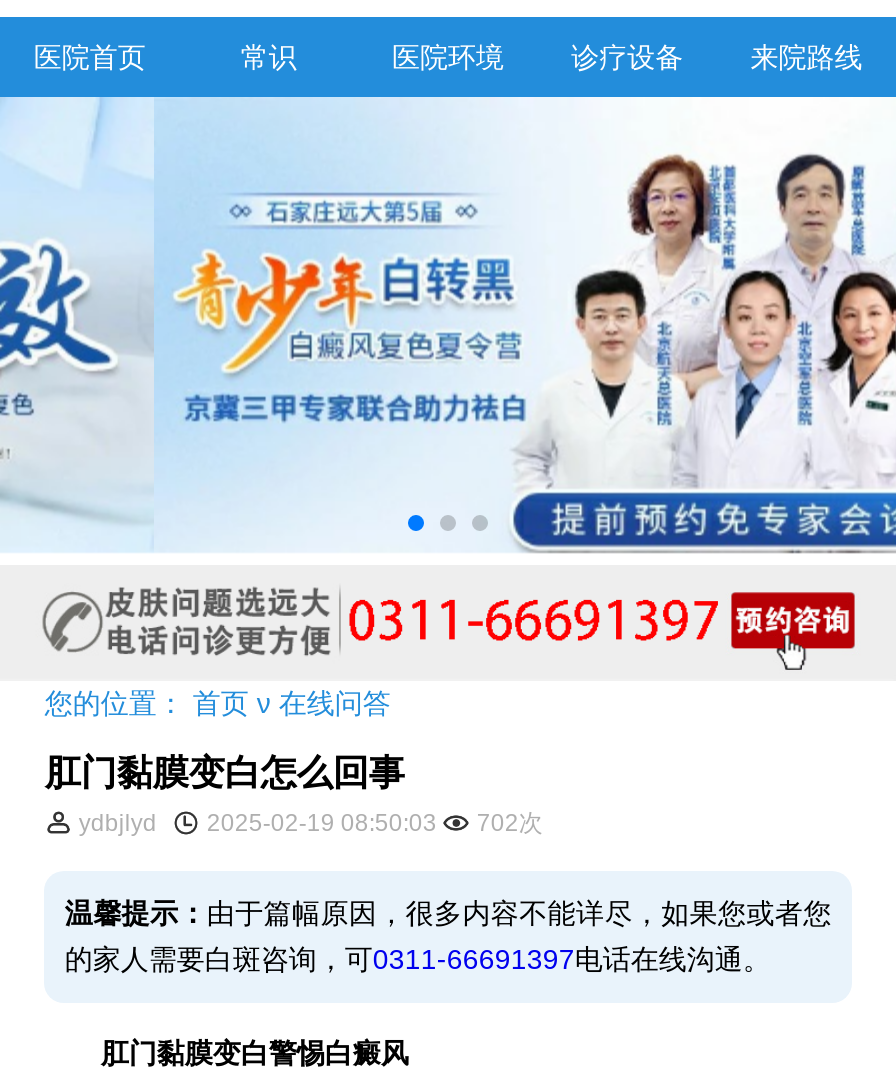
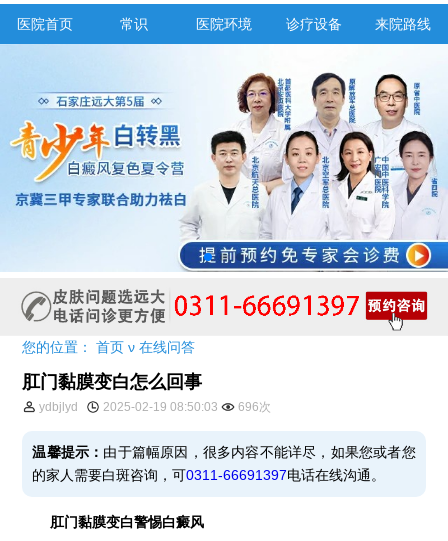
- [image]
+ [image]

- ydbjlyd 2025-02-19 08:50:03 702次
+ ydbjlyd 2025-02-19 08:50:03 696次
